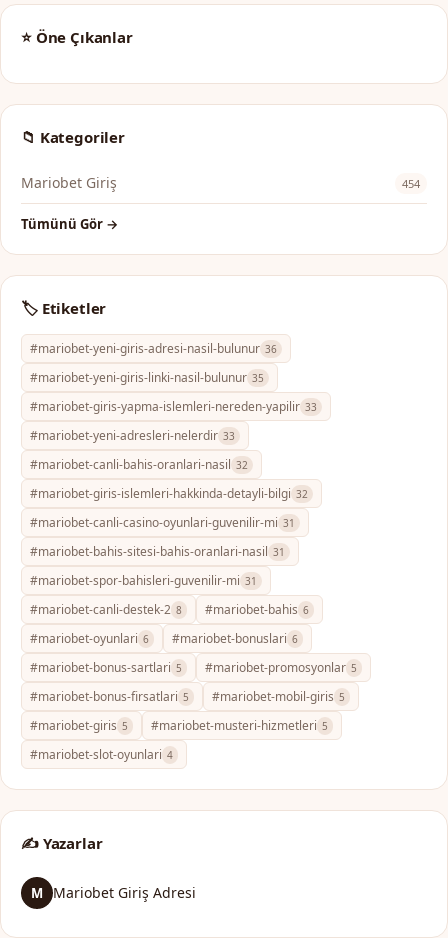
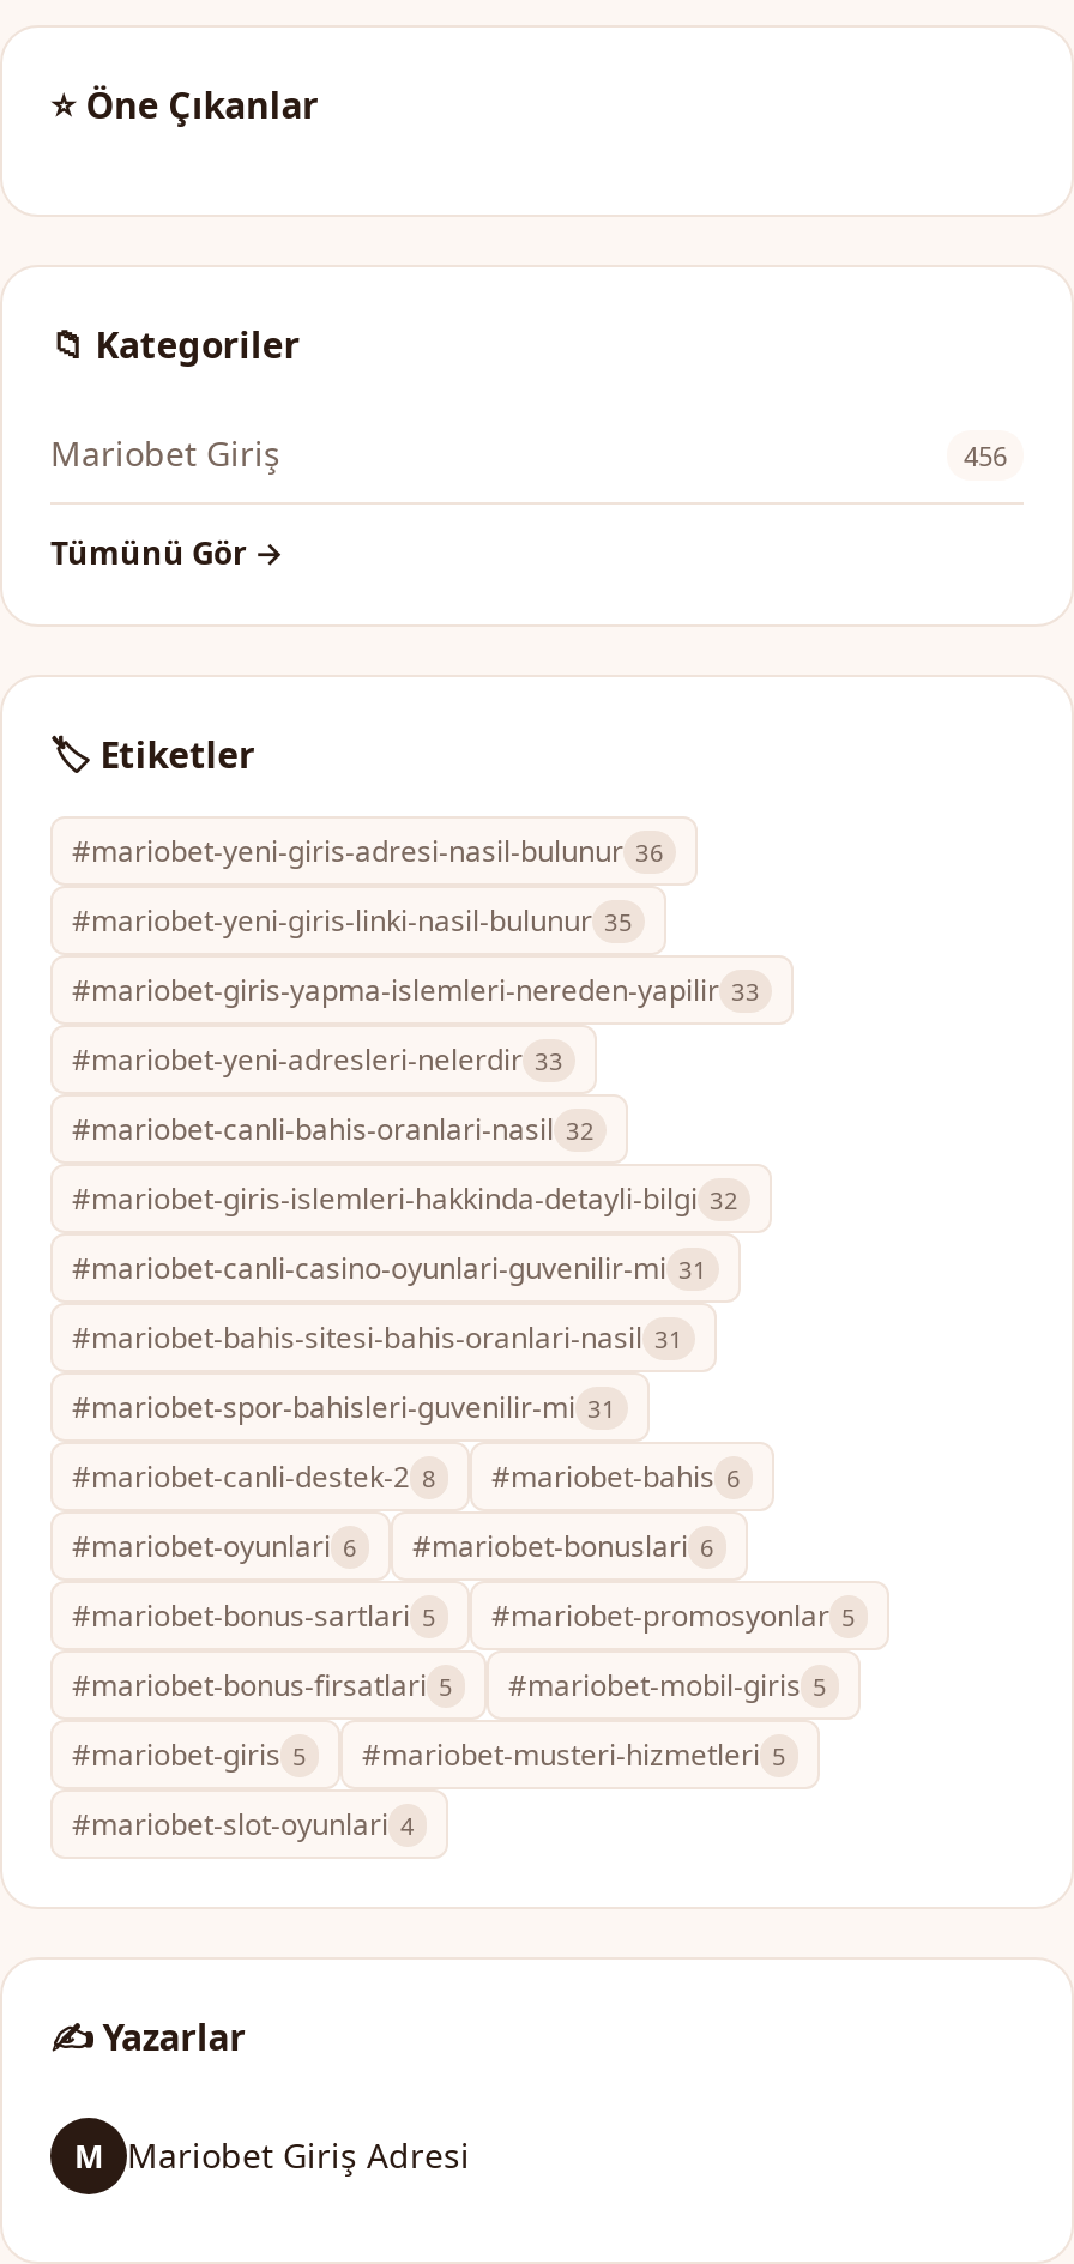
- 454
+ 456
